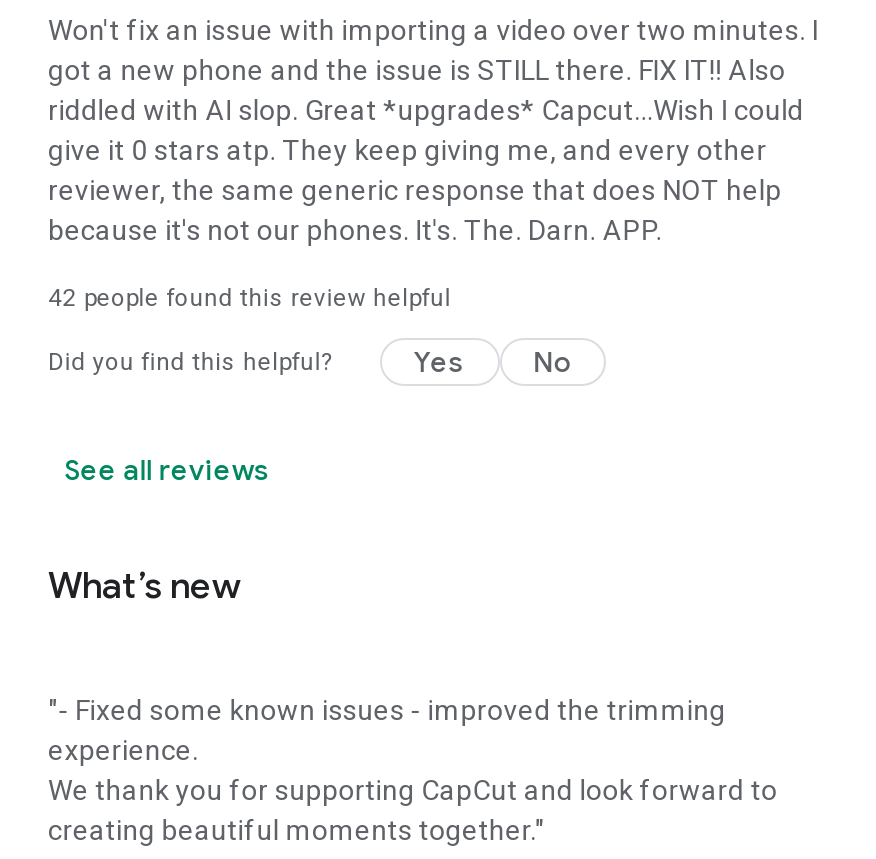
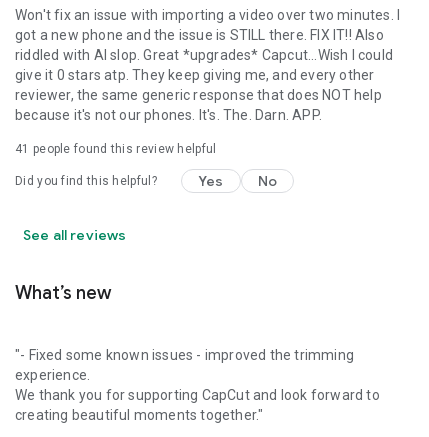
- 42 people found this review helpful
+ 41 people found this review helpful
